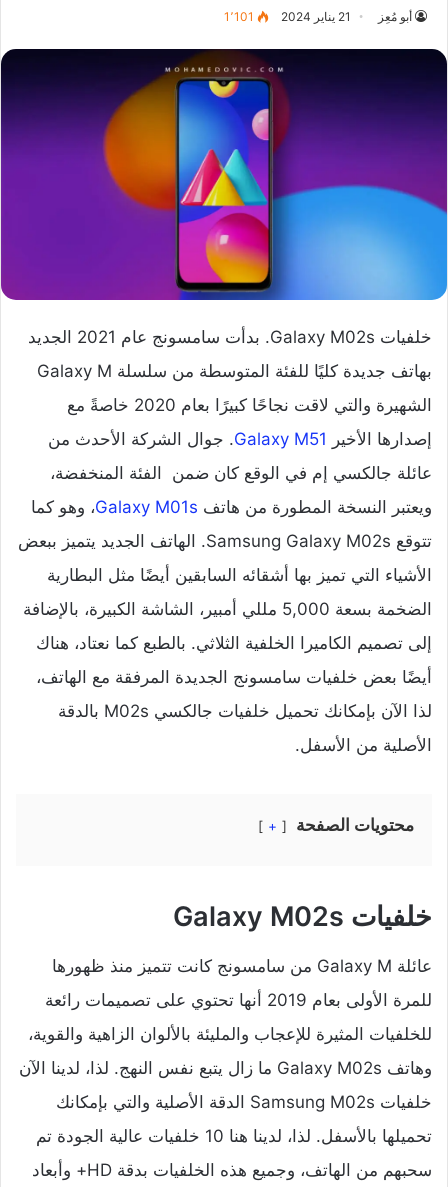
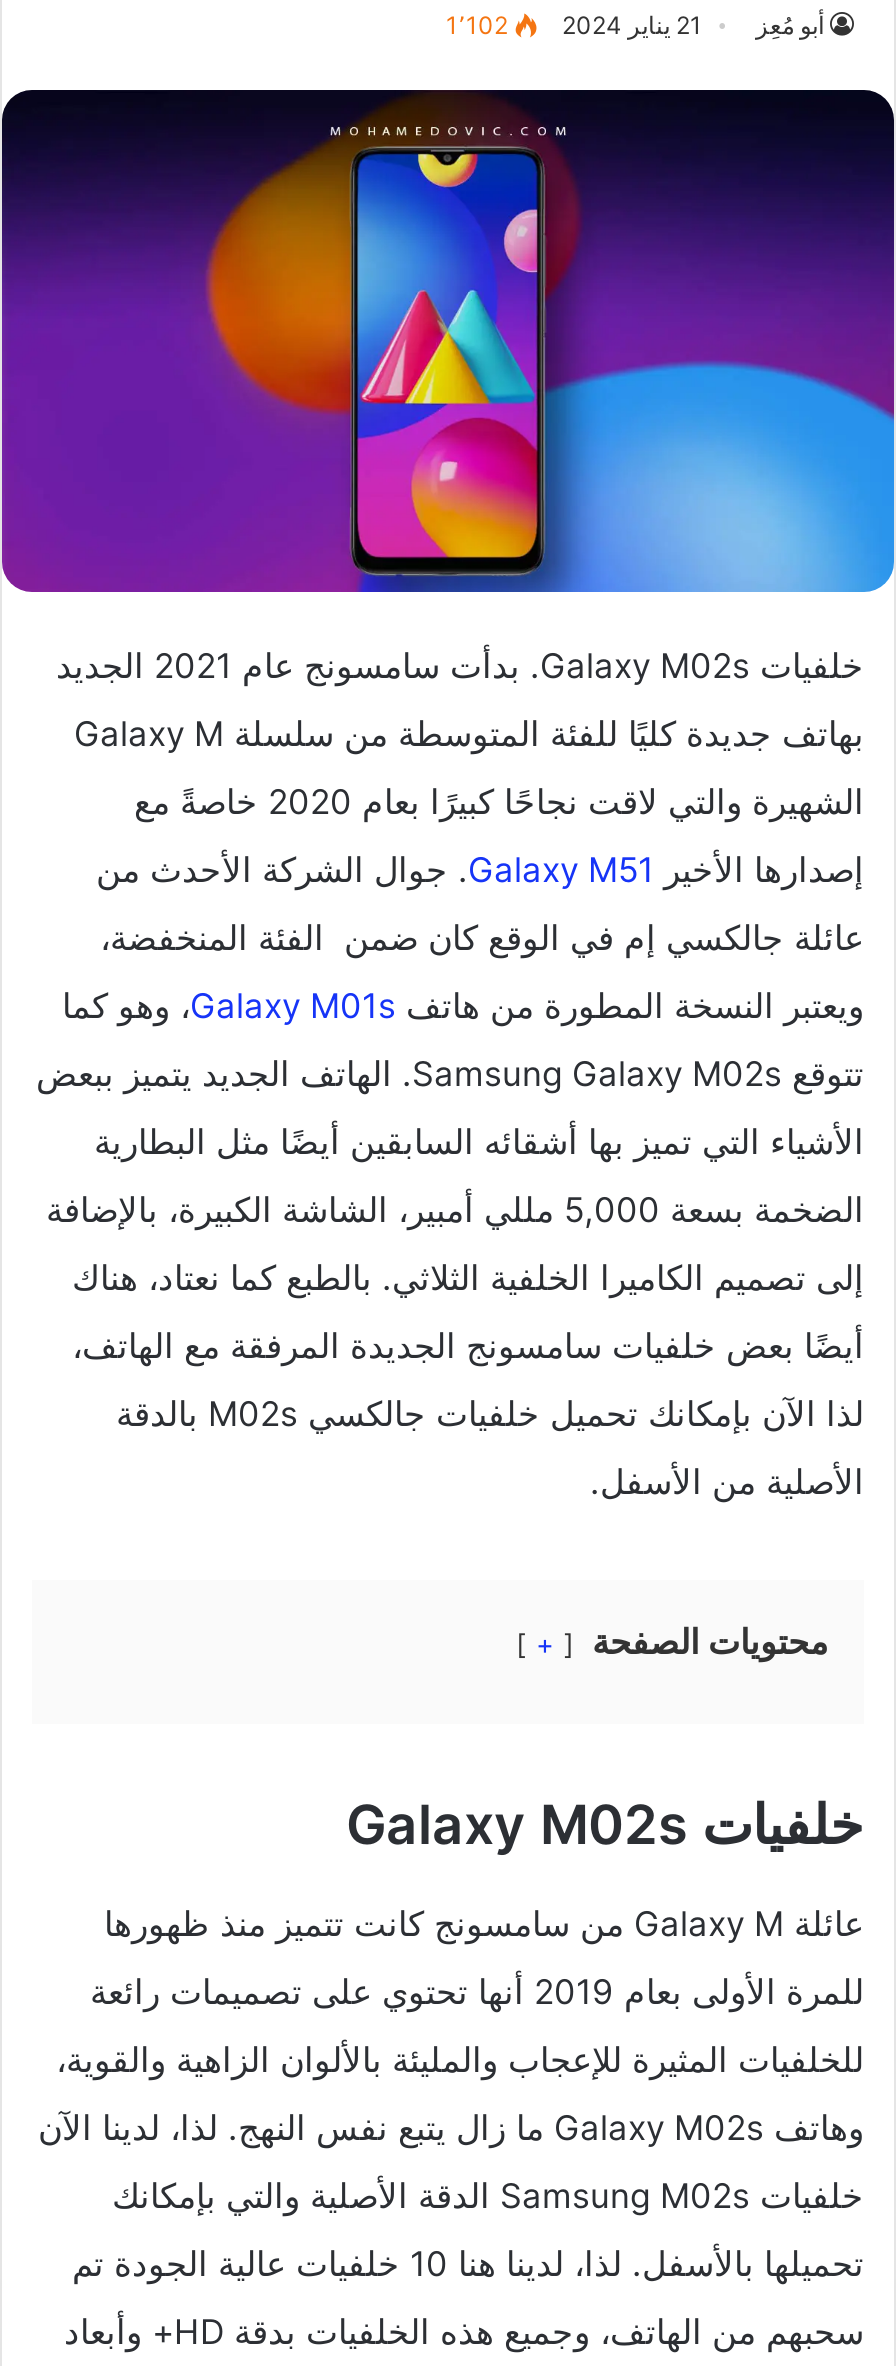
- 1٬101
+ 1٬102
